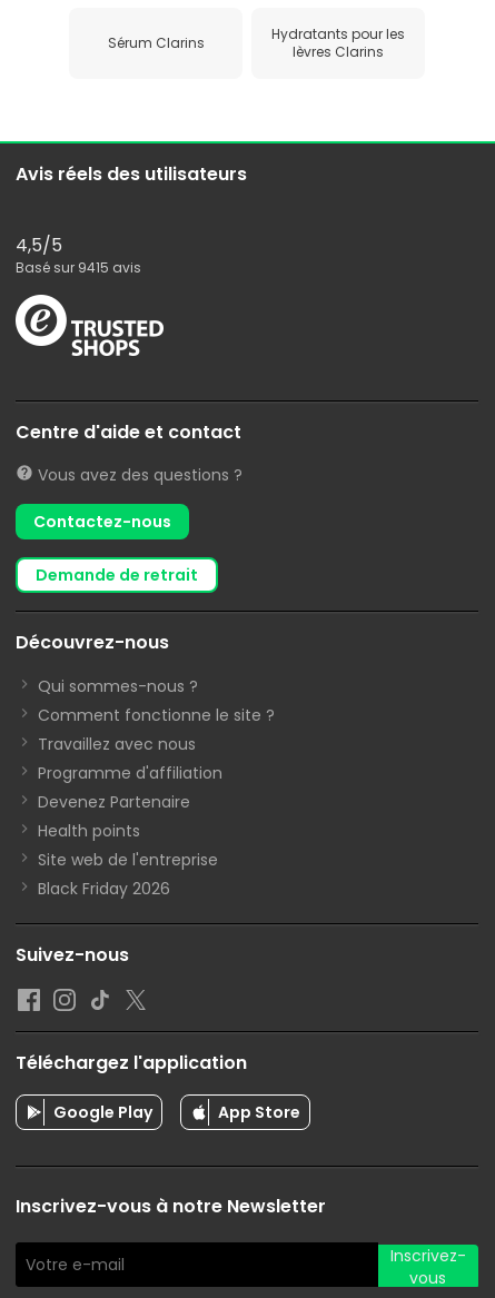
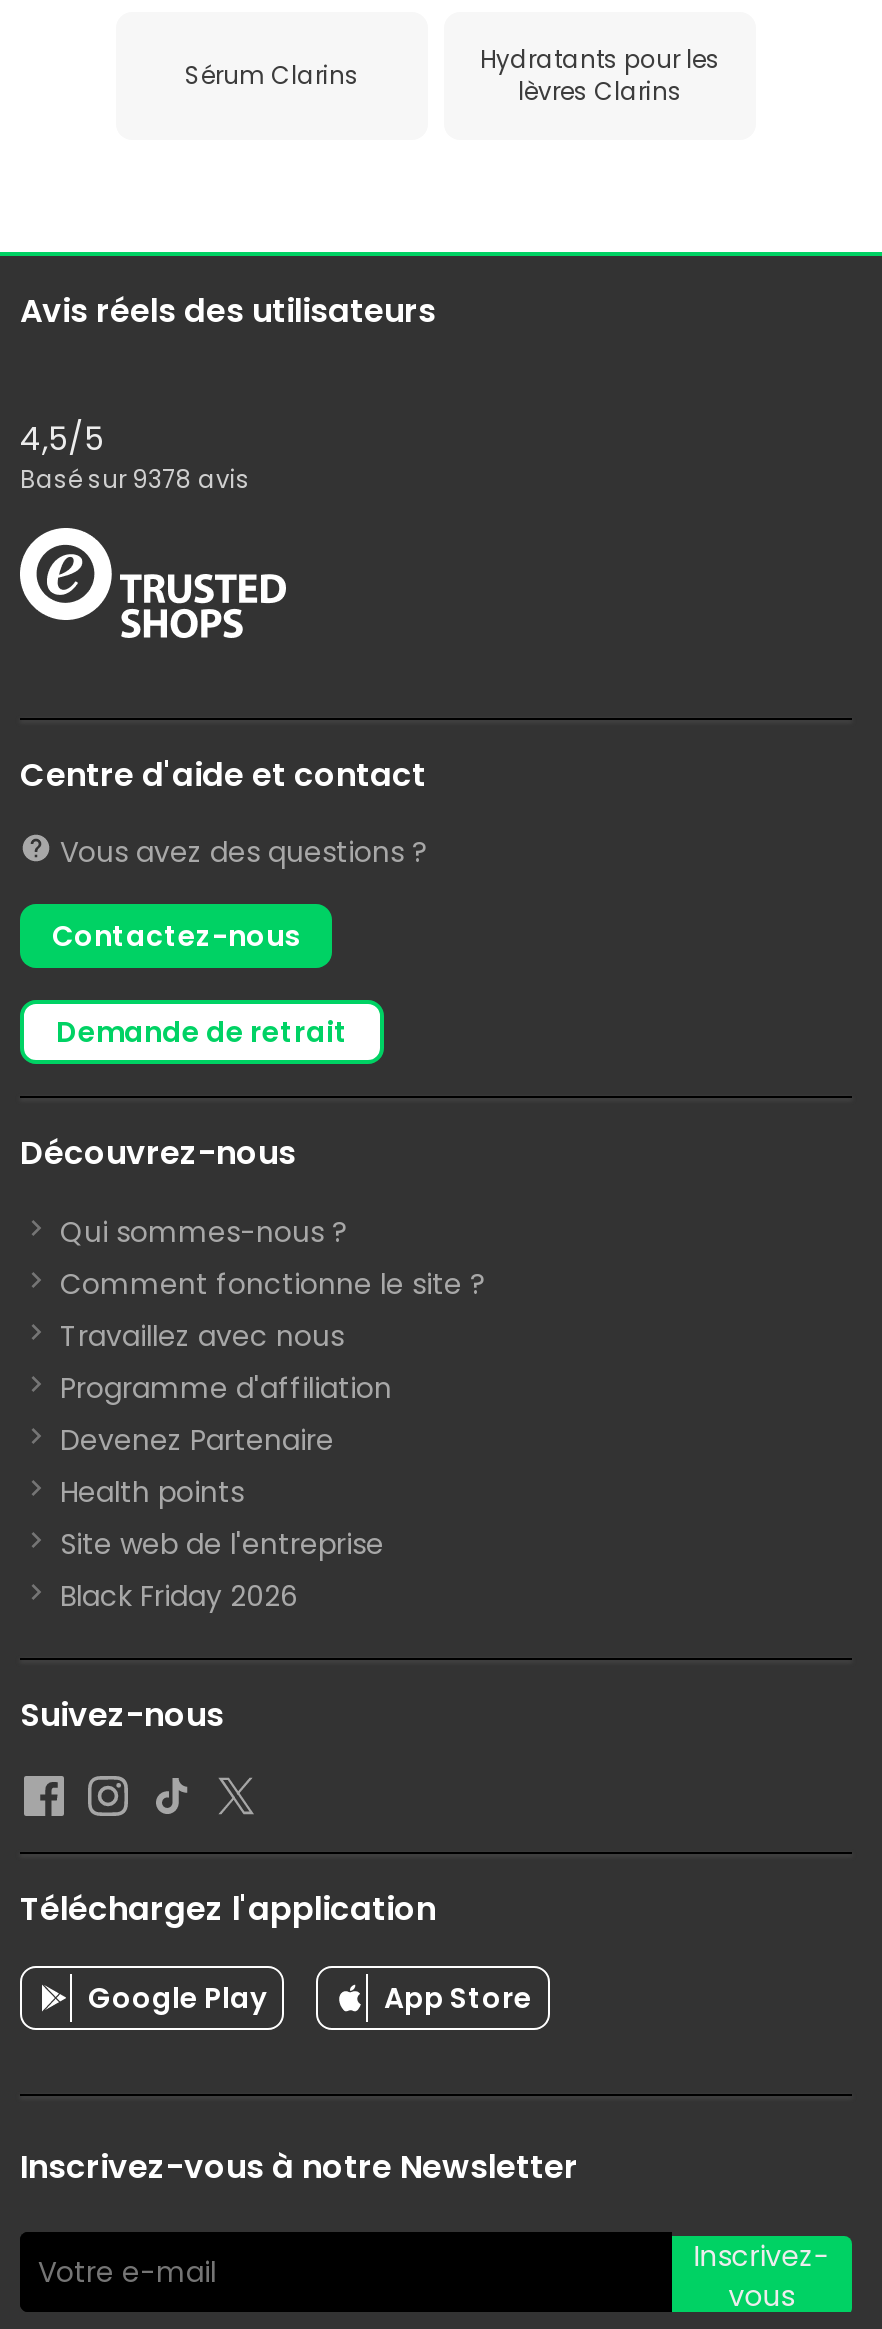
- Basé sur 9415 avis
+ Basé sur 9378 avis
